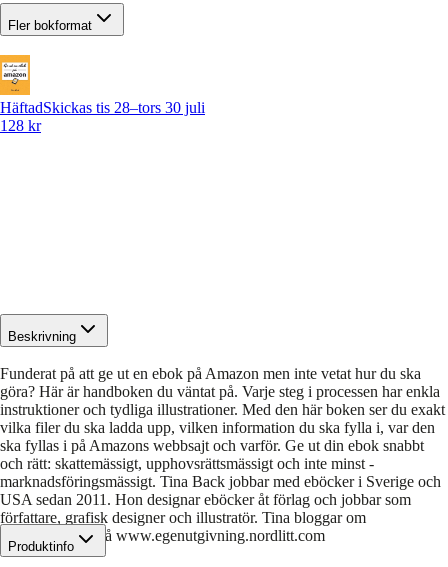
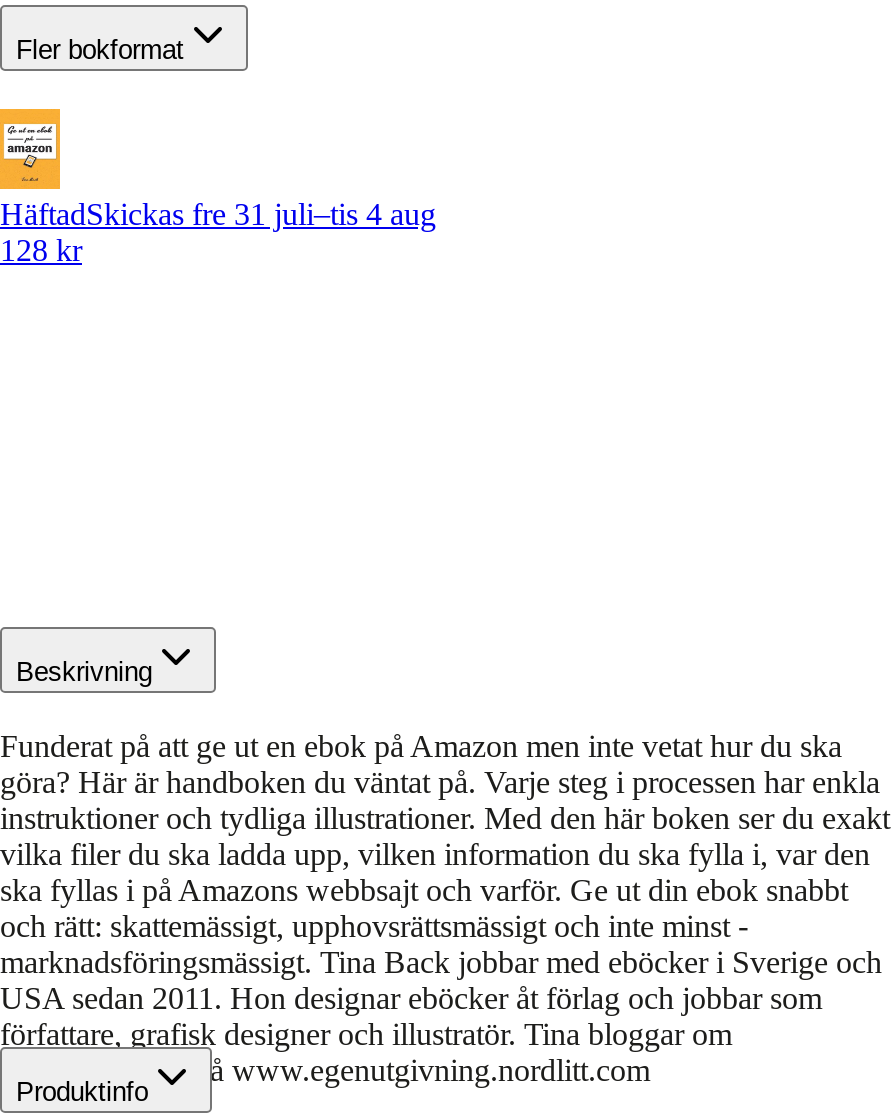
- HäftadSkickas tis 28–tors 30 juli
+ HäftadSkickas fre 31 juli–tis 4 aug
